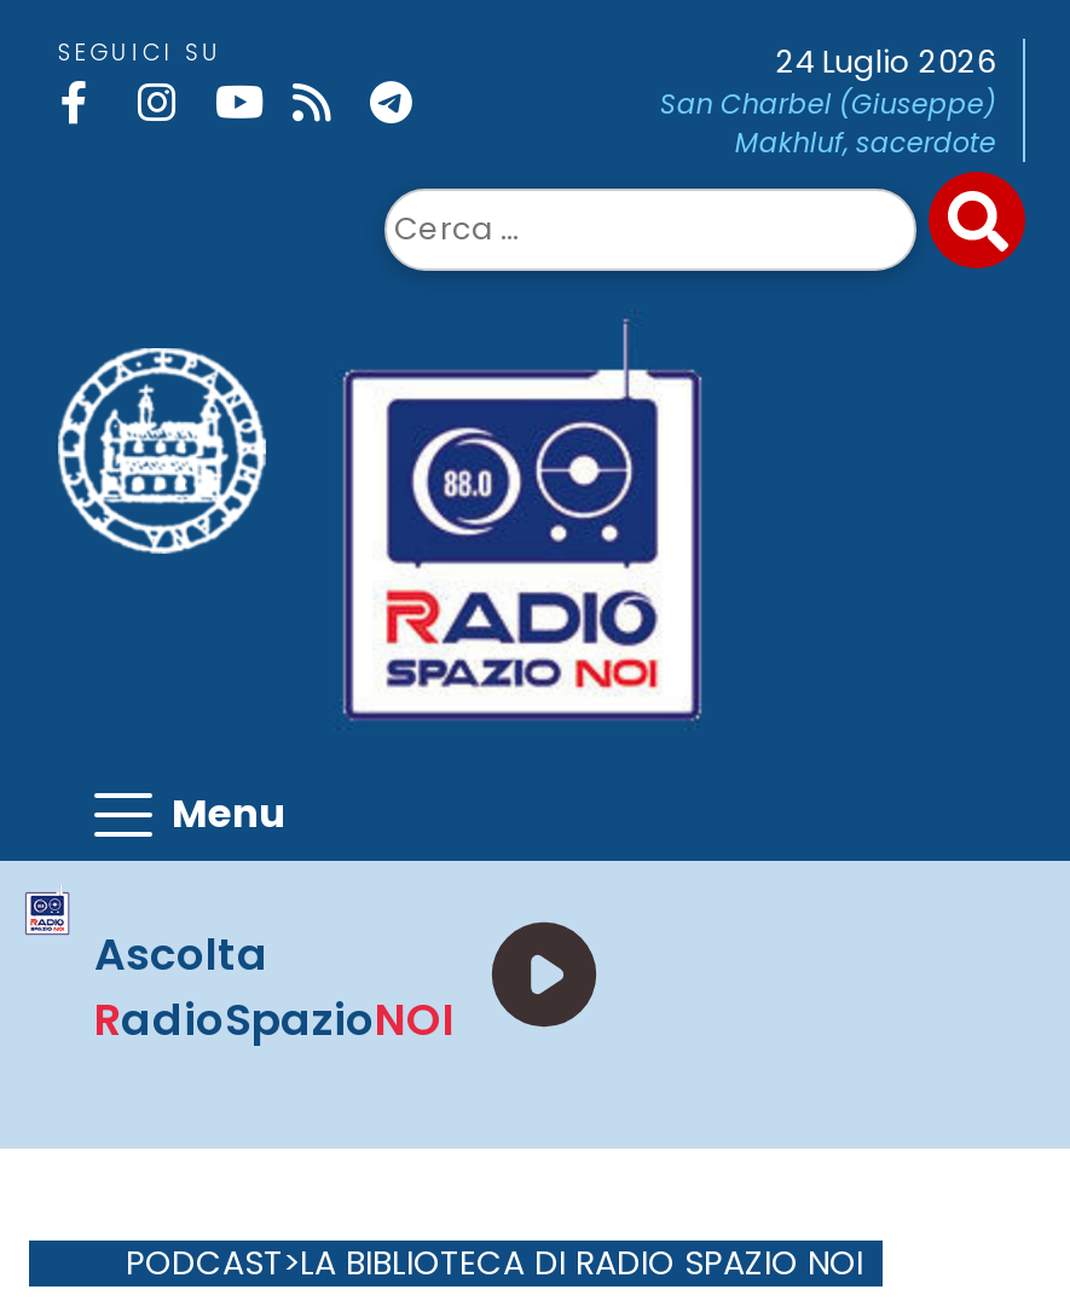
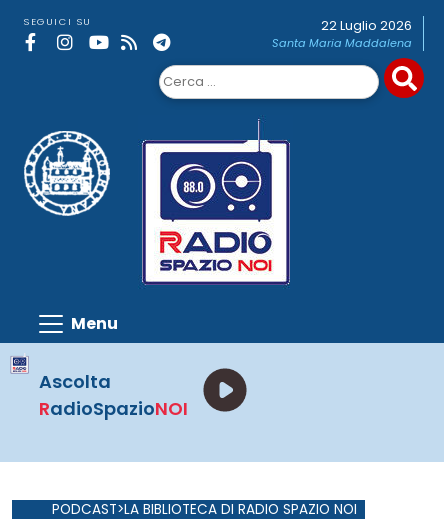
- 24 Luglio 2026
- San Charbel (Giuseppe)
- Makhluf, sacerdote
+ 22 Luglio 2026
+ Santa Maria Maddalena
